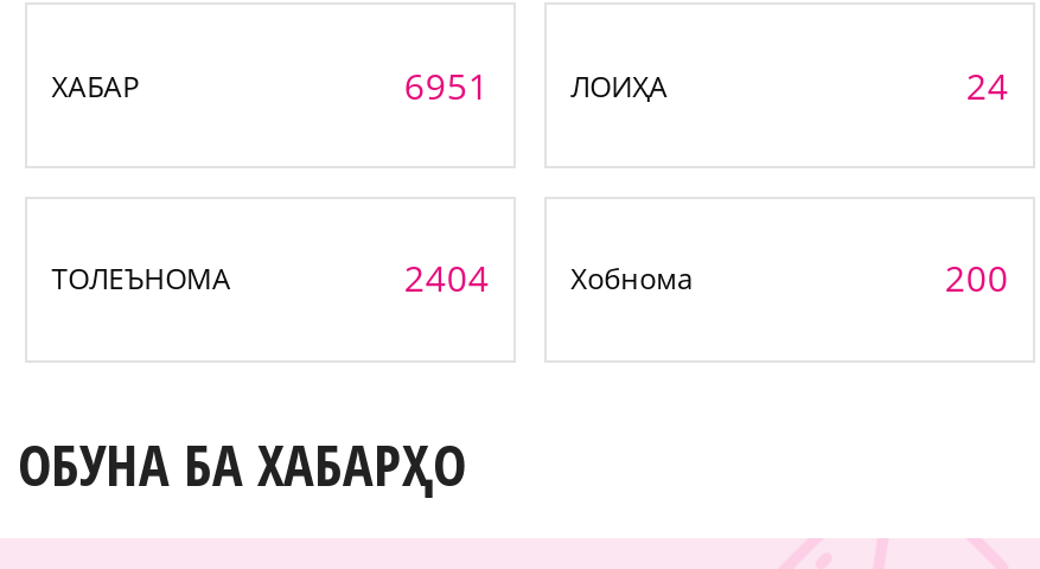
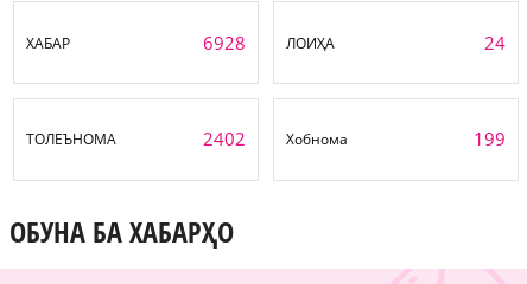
- 6951
+ 6928

- 2404
+ 2402

- 200
+ 199
